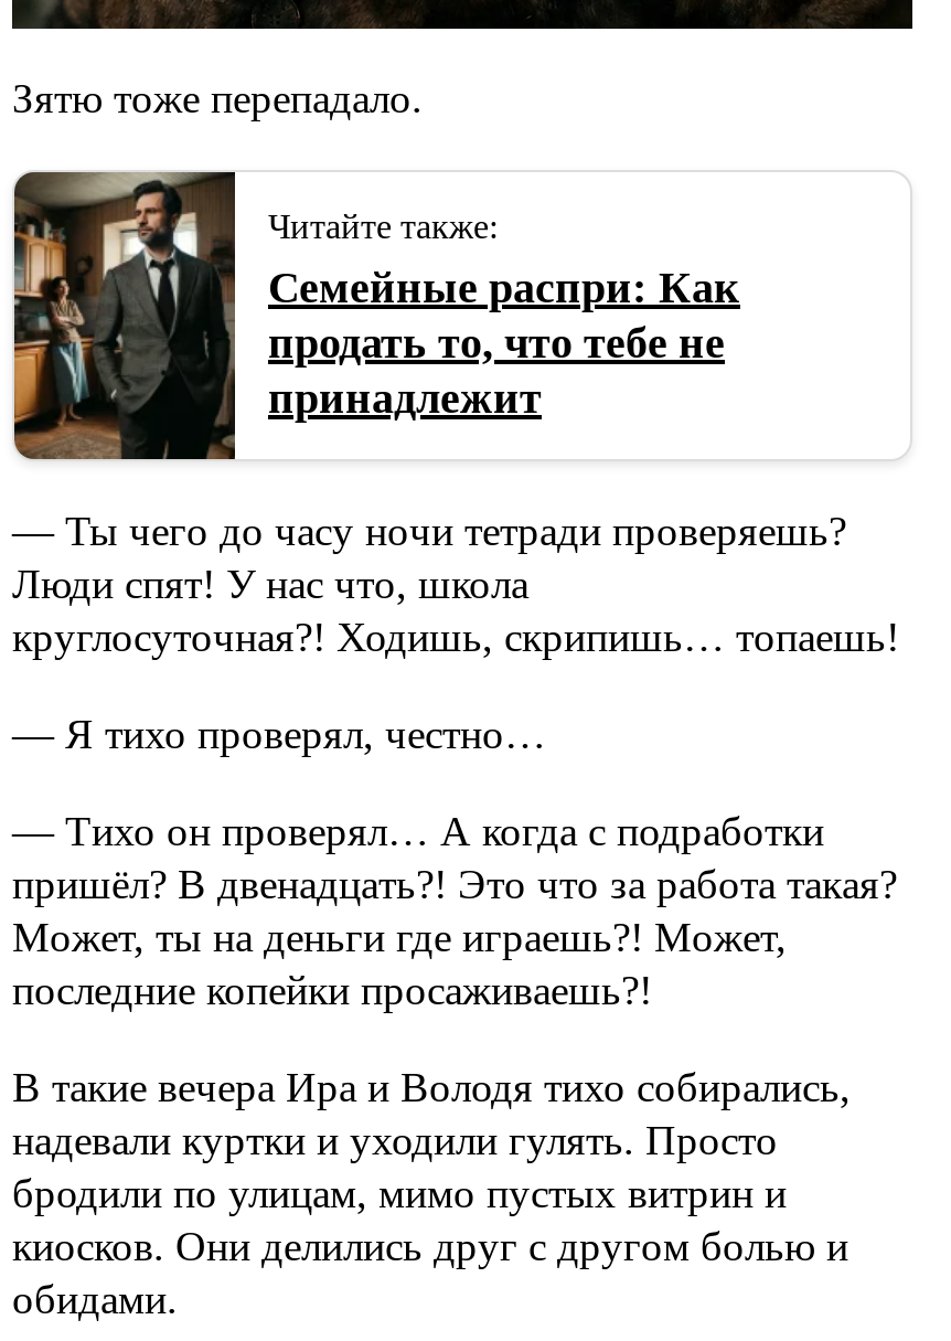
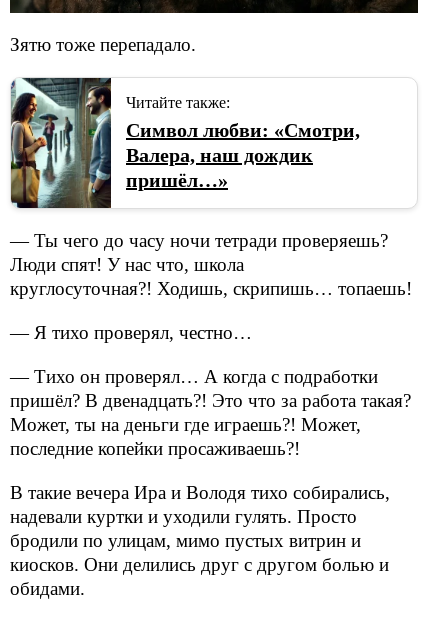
- [image]
- Семейные распри: Как
- продать то, что тебе не
- принадлежит
+ [image]
+ Символ любви: «Смотри,
+ Валера, наш дождик
+ пришёл…»
